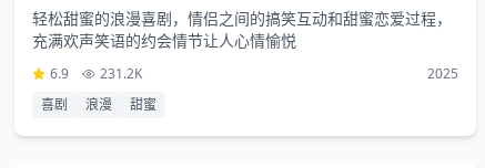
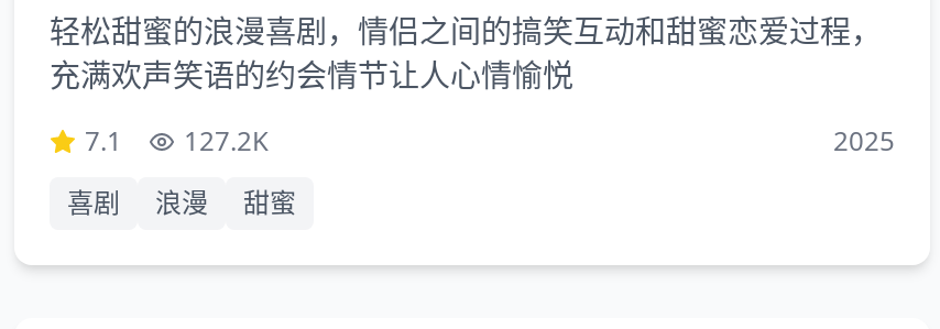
- 6.9
- 231.2K
+ 7.1
+ 127.2K
